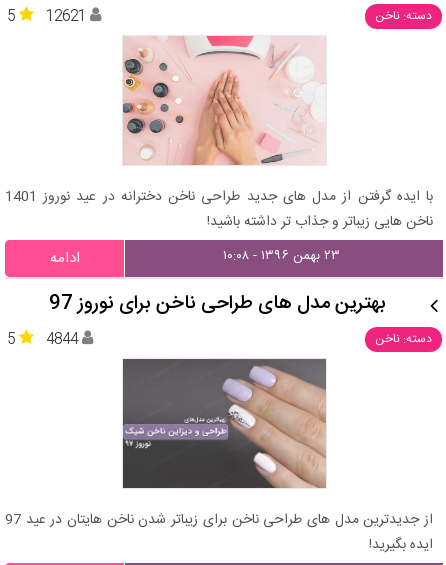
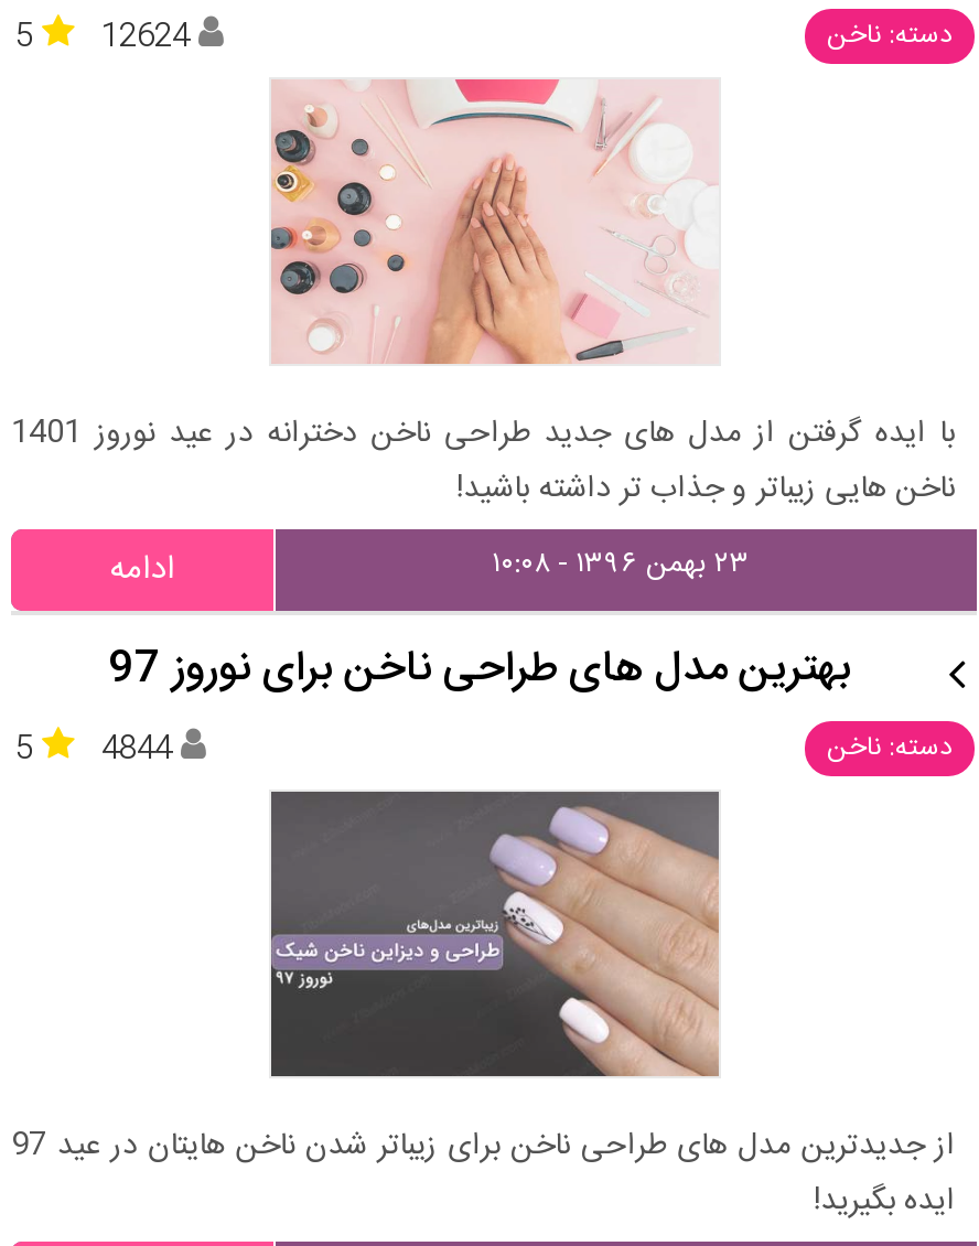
- 5 12621
+ 5 12624
